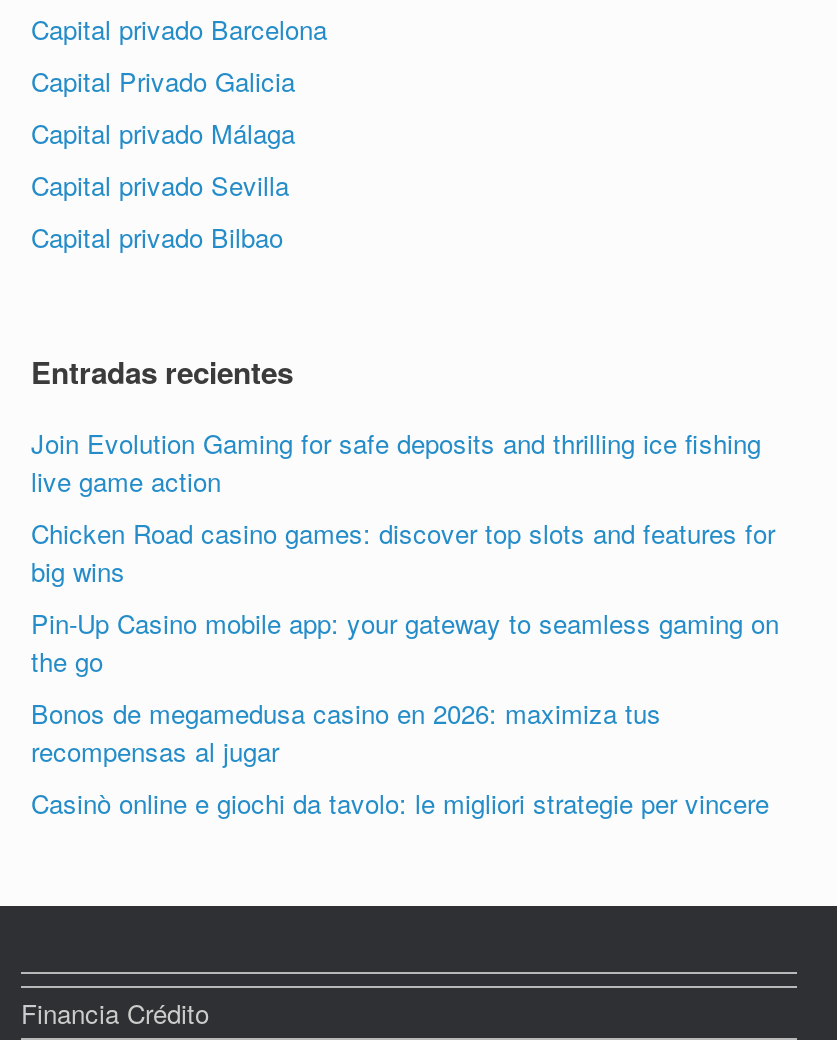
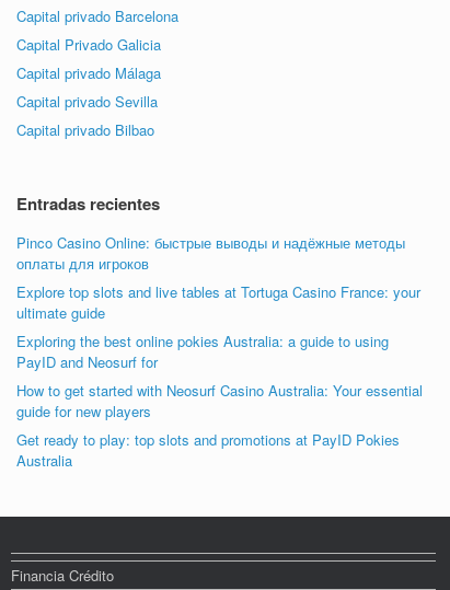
- Join Evolution Gaming for safe deposits and thrilling ice fishing
- live game action
- Chicken Road casino games: discover top slots and features for
- big wins
- Pin-Up Casino mobile app: your gateway to seamless gaming on
- the go
- Bonos de megamedusa casino en 2026: maximiza tus
- recompensas al jugar
- Casinò online e giochi da tavolo: le migliori strategie per vincere
+ Pinco Casino Online: быстрые выводы и надёжные методы
+ оплаты для игроков
+ Explore top slots and live tables at Tortuga Casino France: your
+ ultimate guide
+ Exploring the best online pokies Australia: a guide to using
+ PayID and Neosurf for
+ How to get started with Neosurf Casino Australia: Your essential
+ guide for new players
+ Get ready to play: top slots and promotions at PayID Pokies
+ Australia
